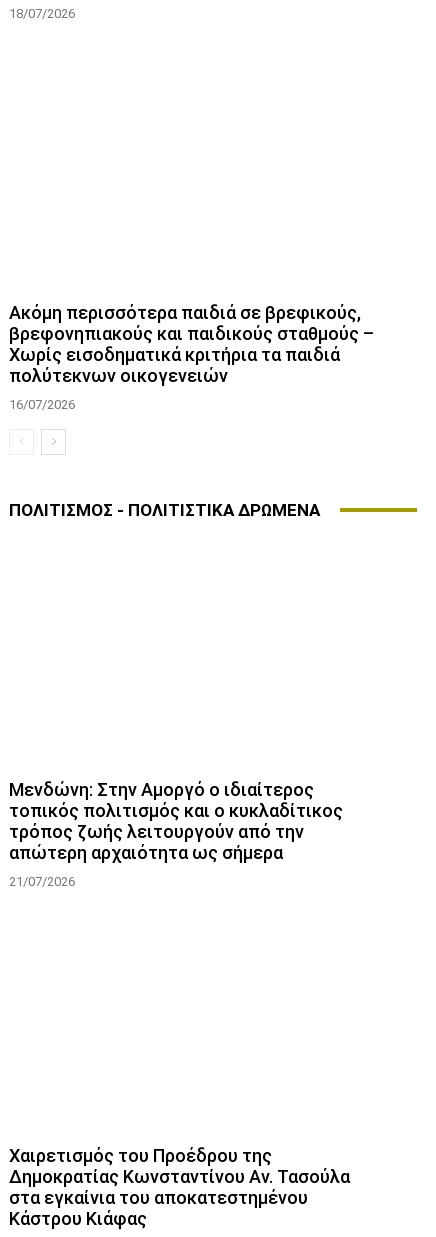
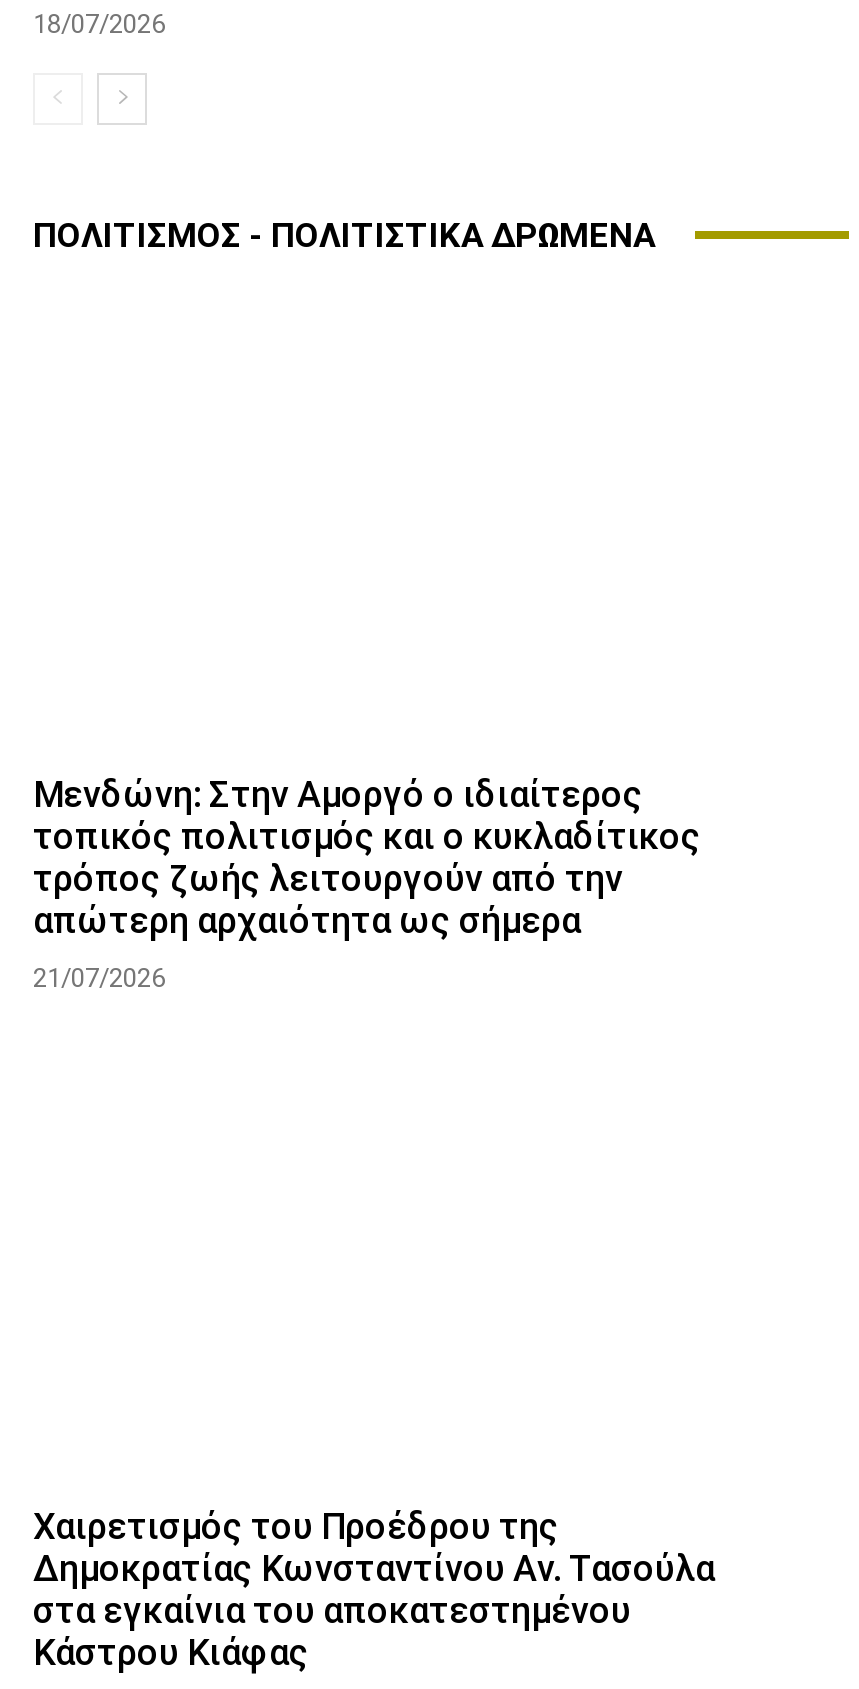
- Ακόμη περισσότερα παιδιά σε βρεφικούς,
- βρεφονηπιακούς και παιδικούς σταθμούς –
- Χωρίς εισοδηματικά κριτήρια τα παιδιά
- πολύτεκνων οικογενειών
- 16/07/2026
